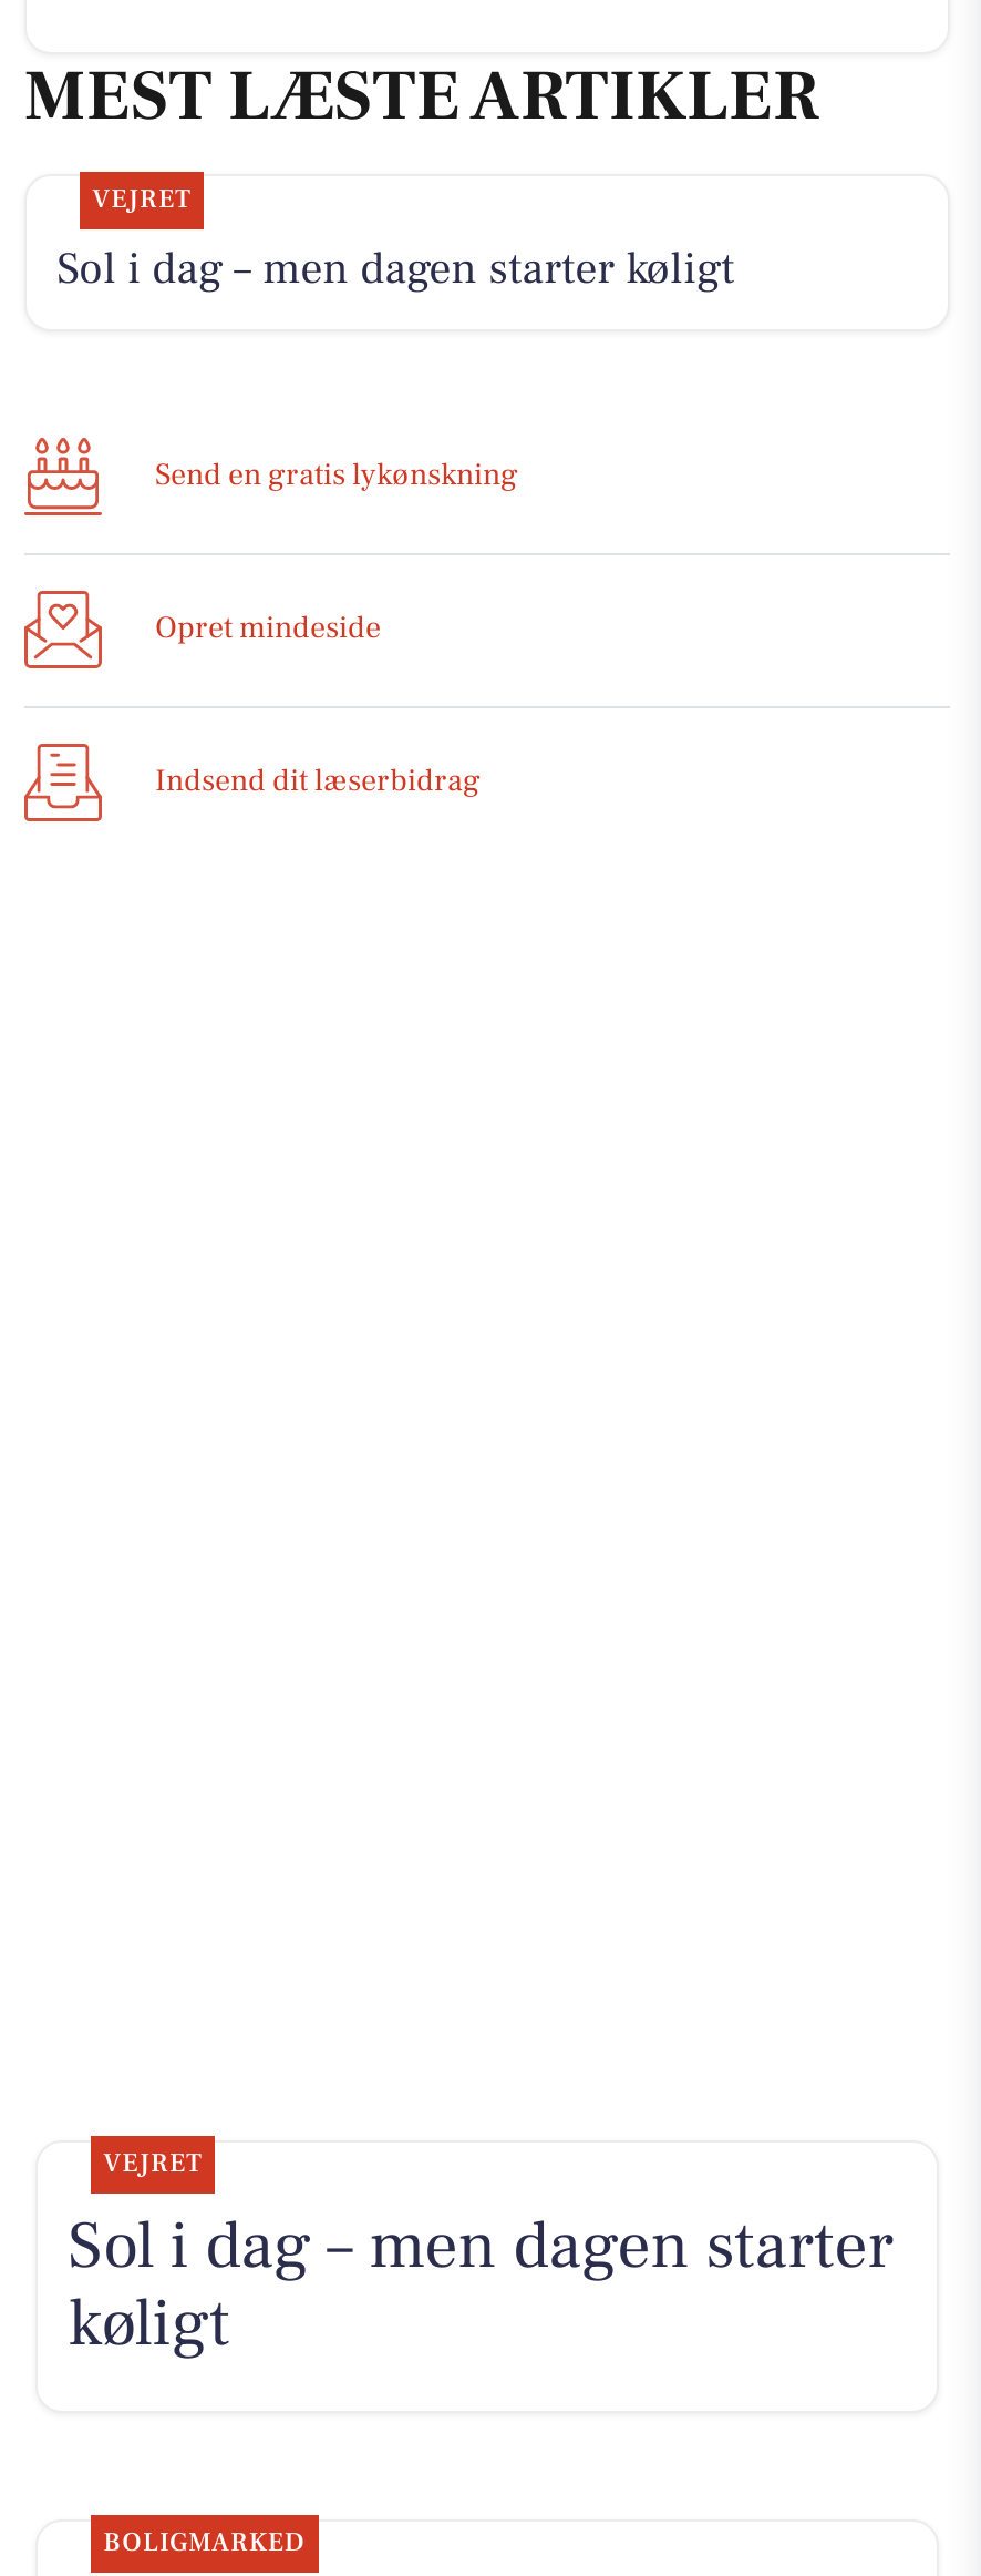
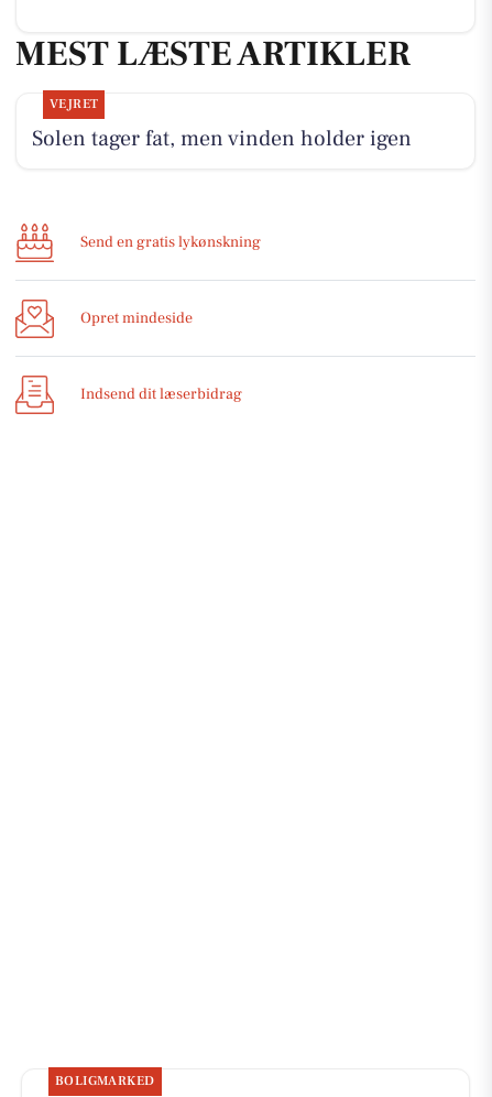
- Sol i dag – men dagen starter køligt
+ Solen tager fat, men vinden holder igen

- VEJRET
- Sol i dag – men dagen starter
- køligt
